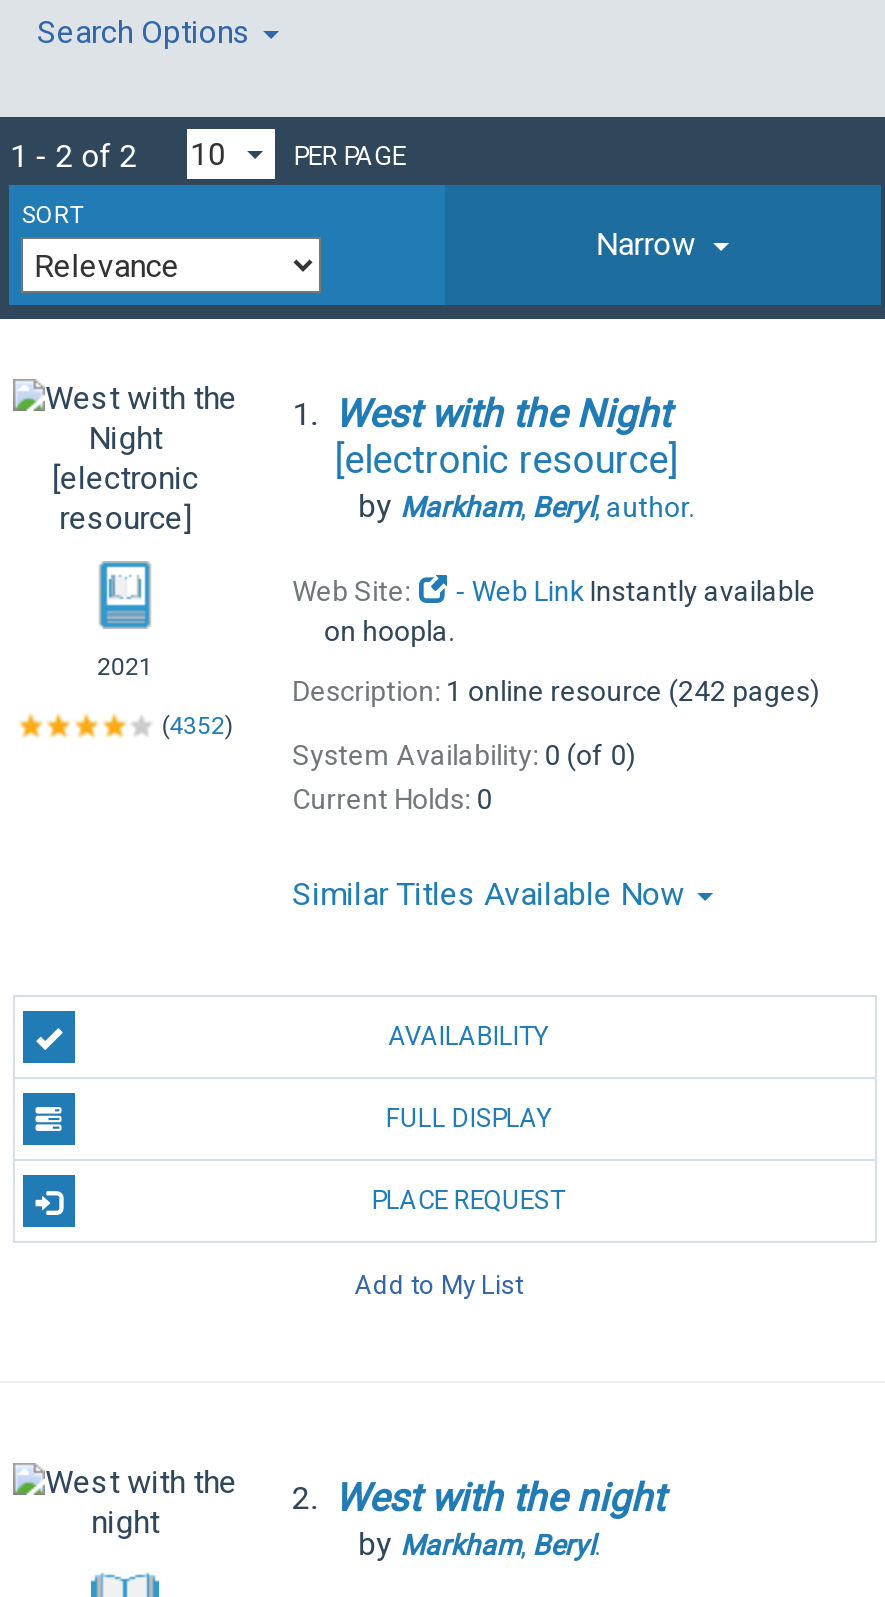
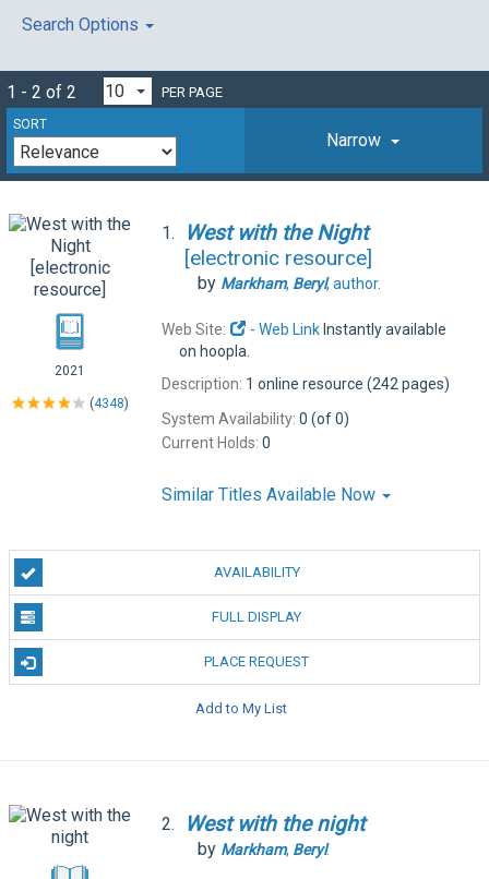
- (4352)
+ (4348)
